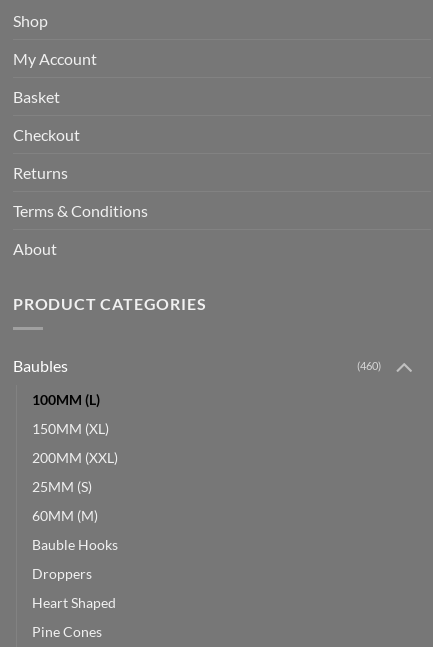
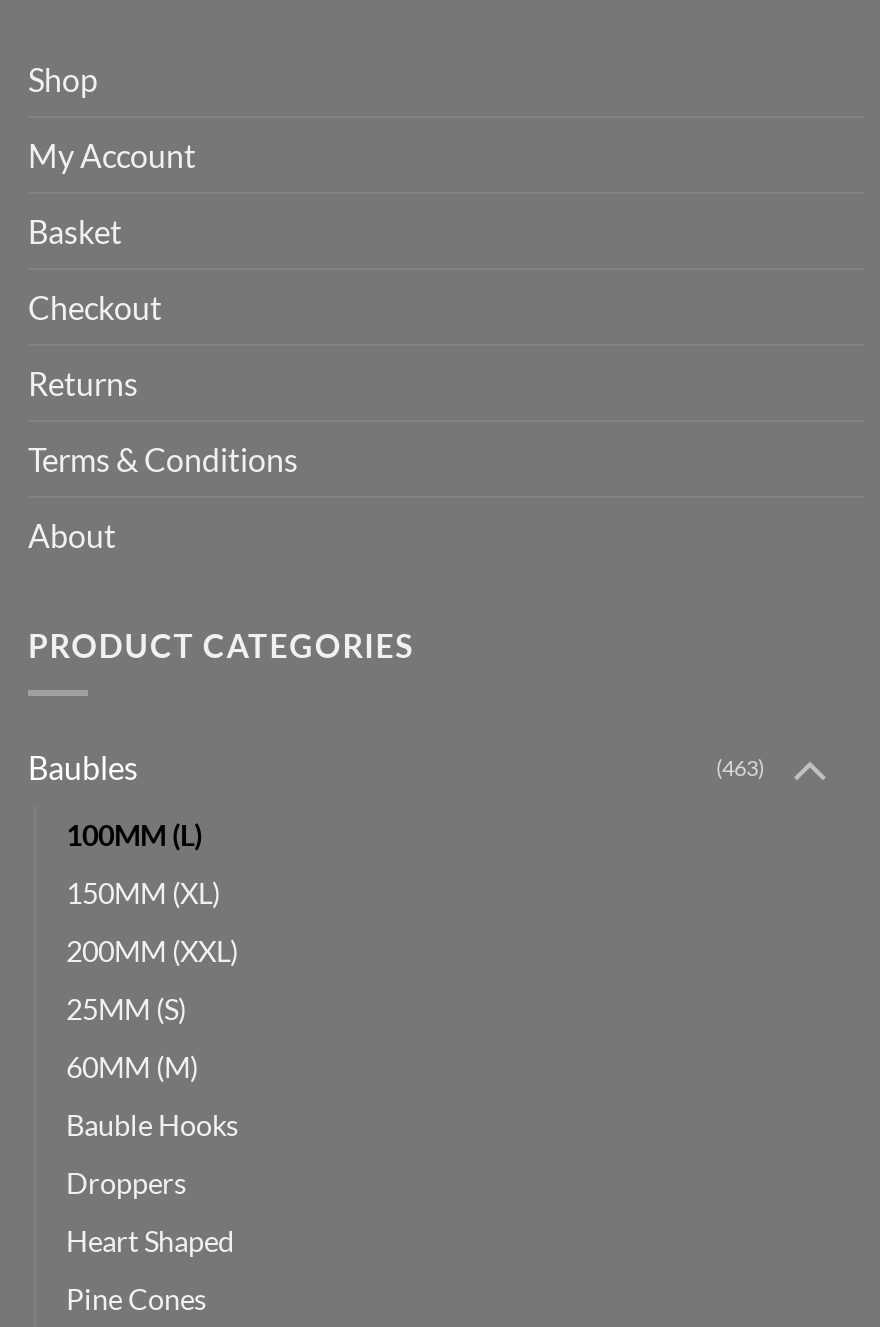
- (460)
+ (463)
